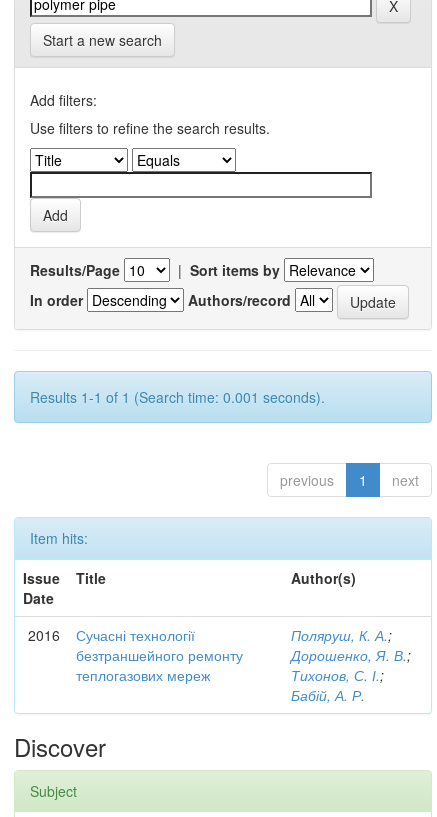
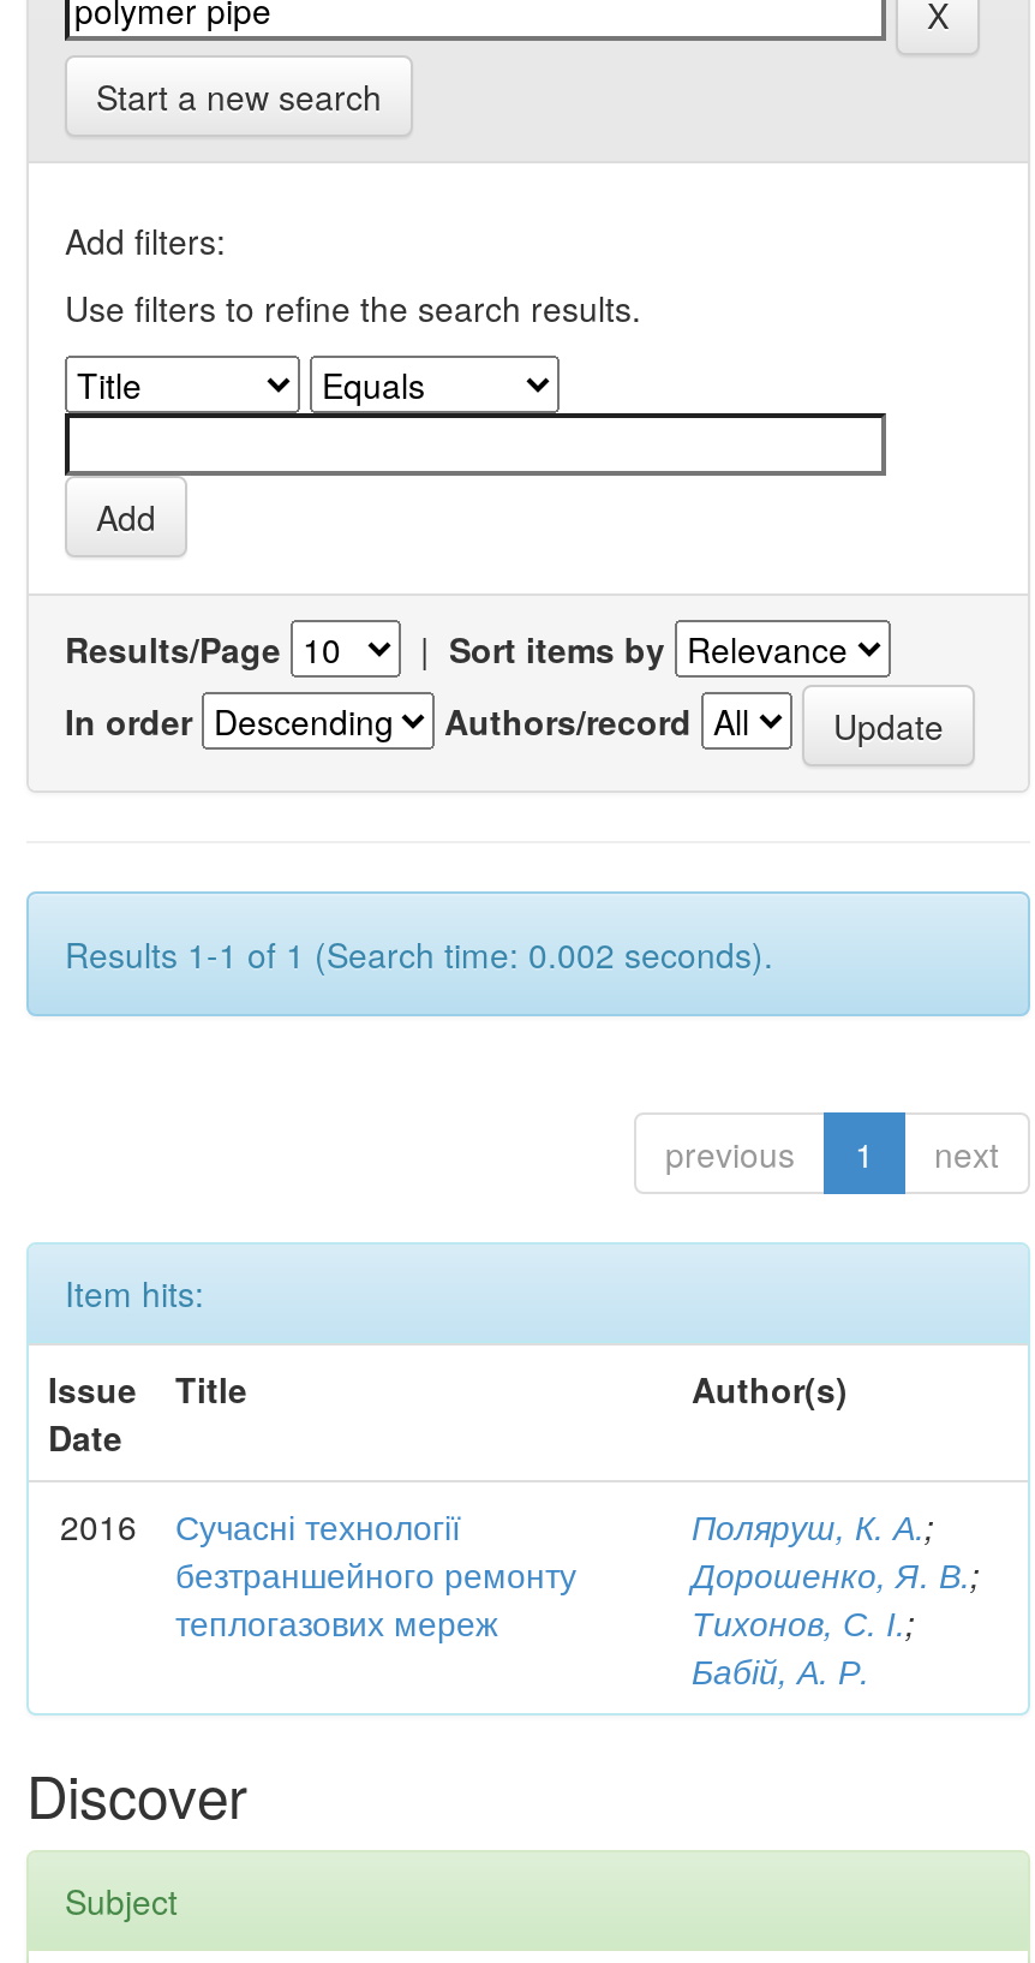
- Results 1-1 of 1 (Search time: 0.001 seconds).
+ Results 1-1 of 1 (Search time: 0.002 seconds).
